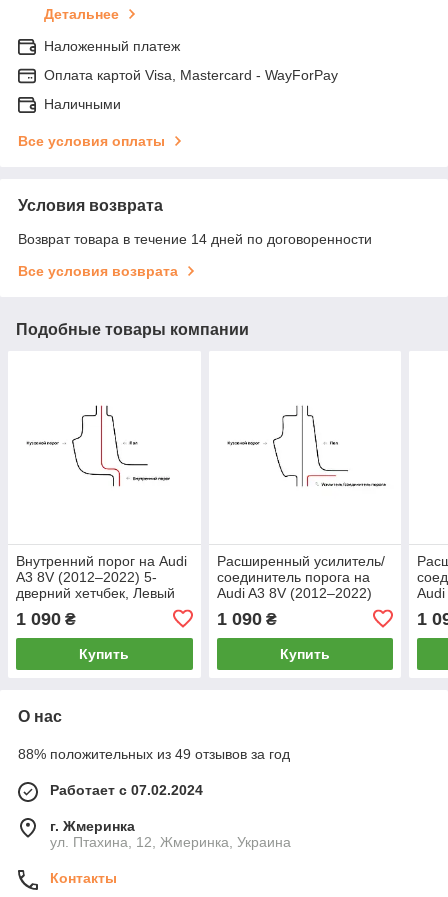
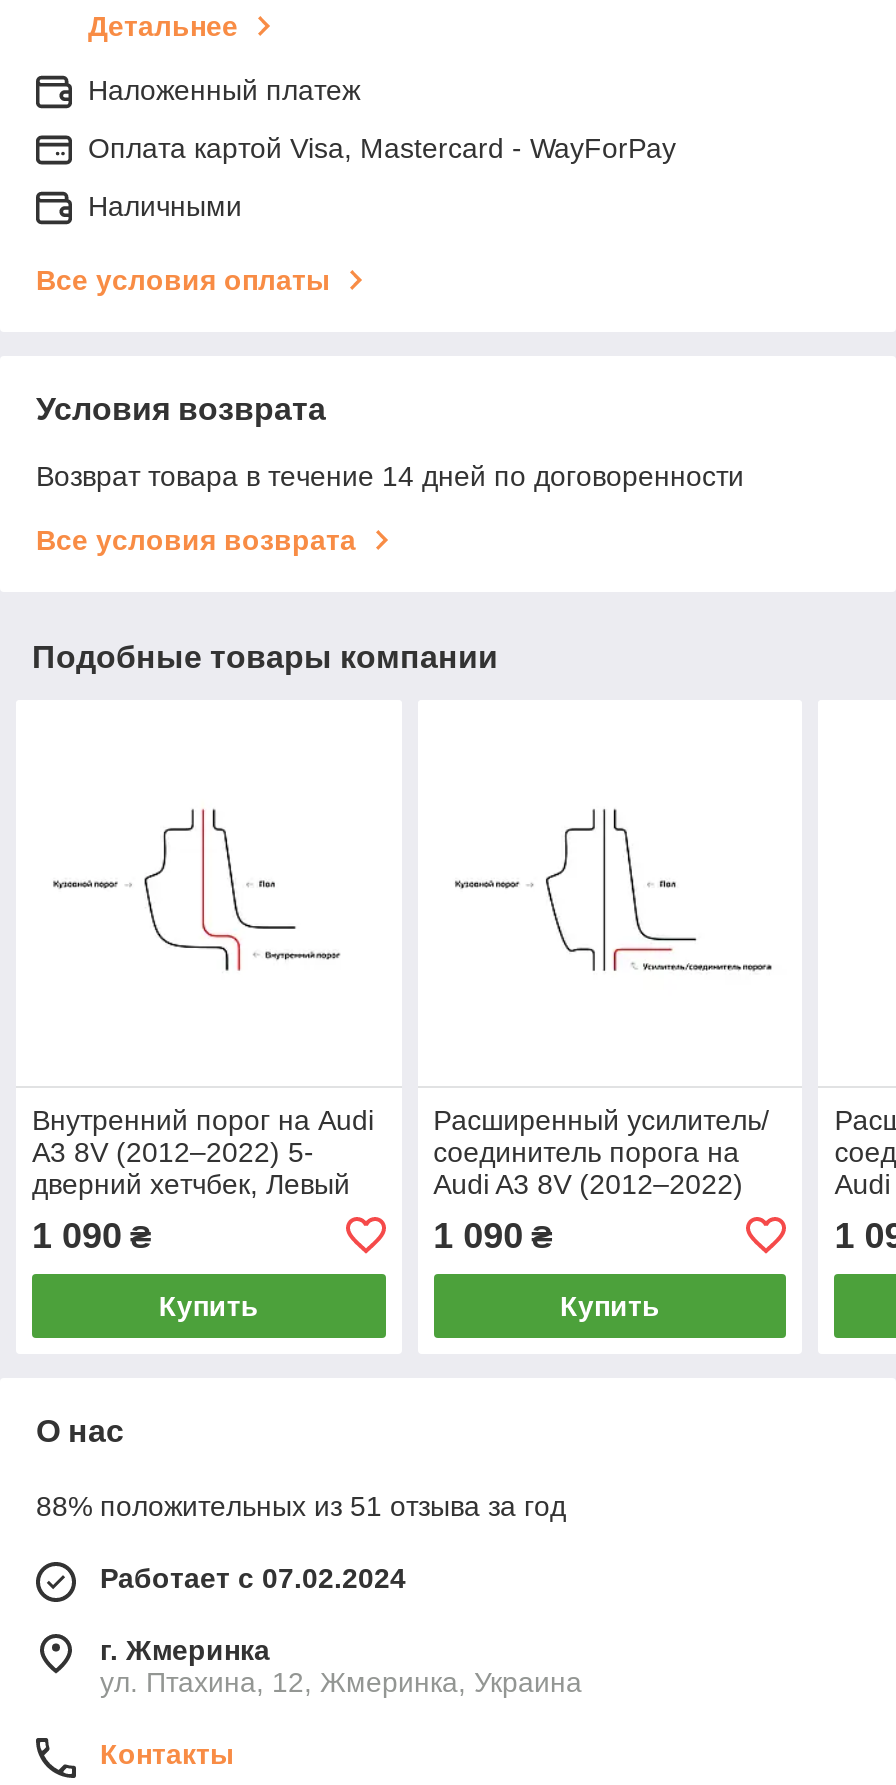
- 88% положительных из 49 отзывов за год
+ 88% положительных из 51 отзыва за год
